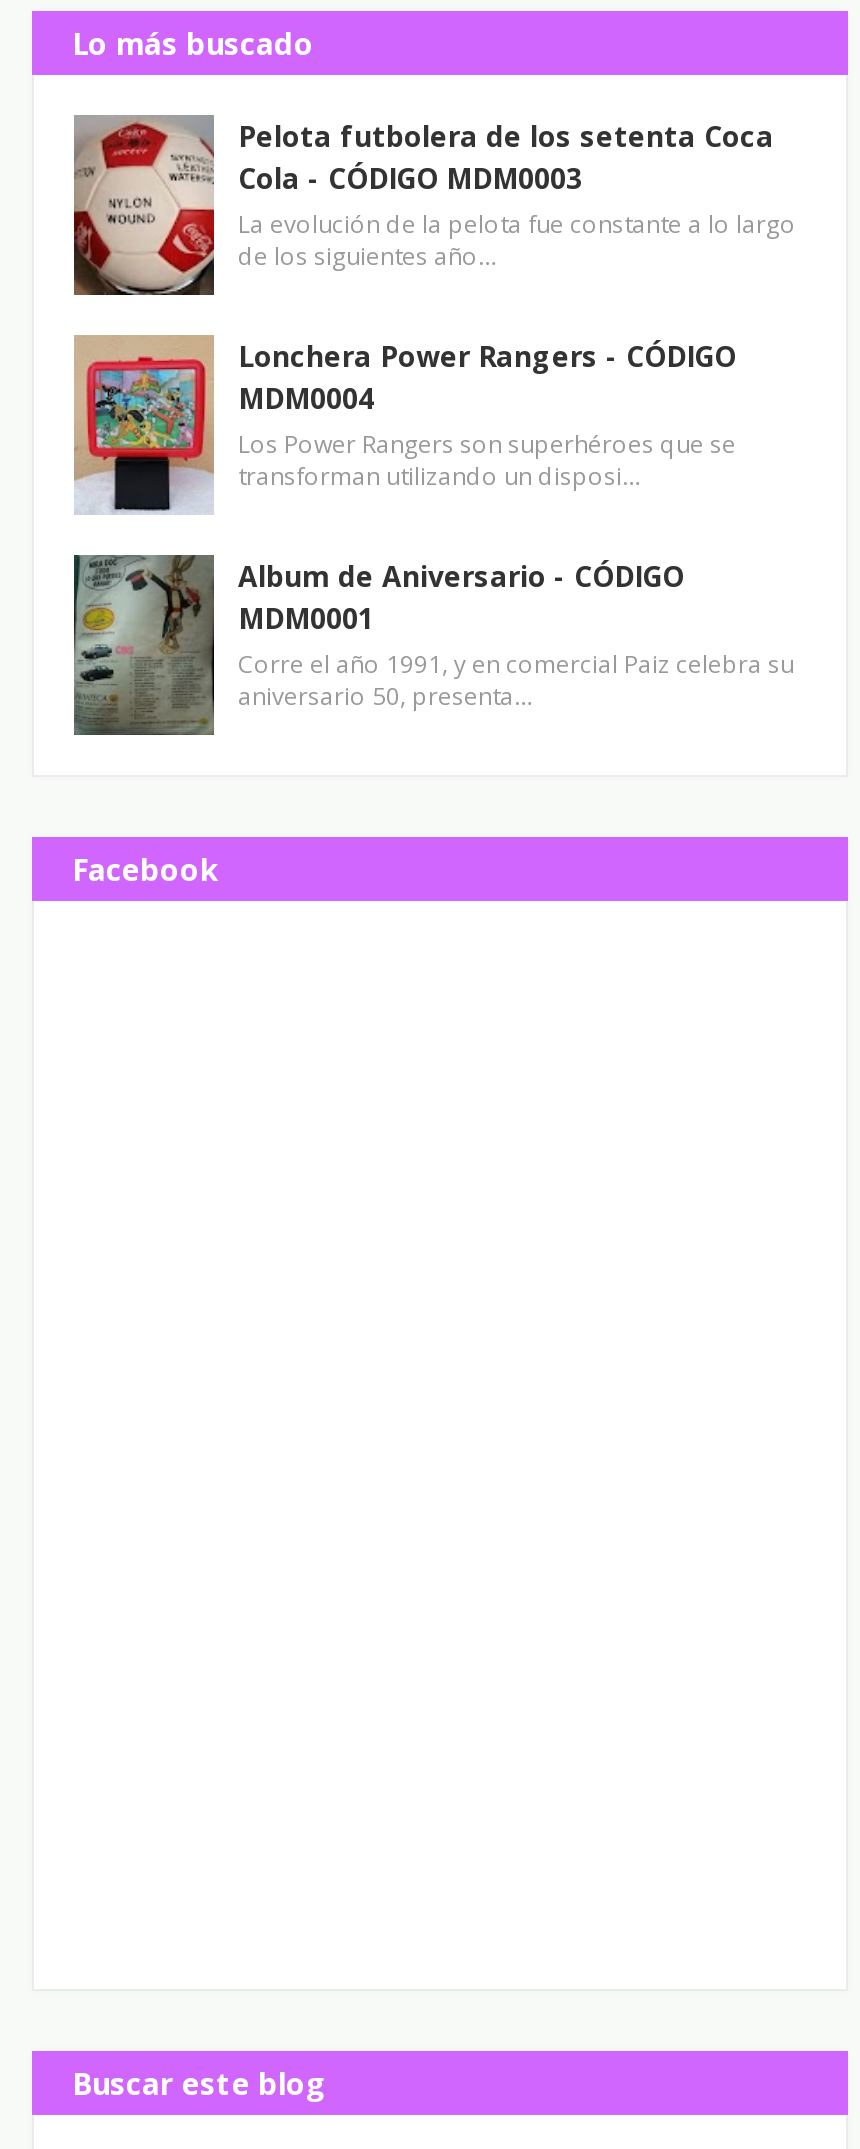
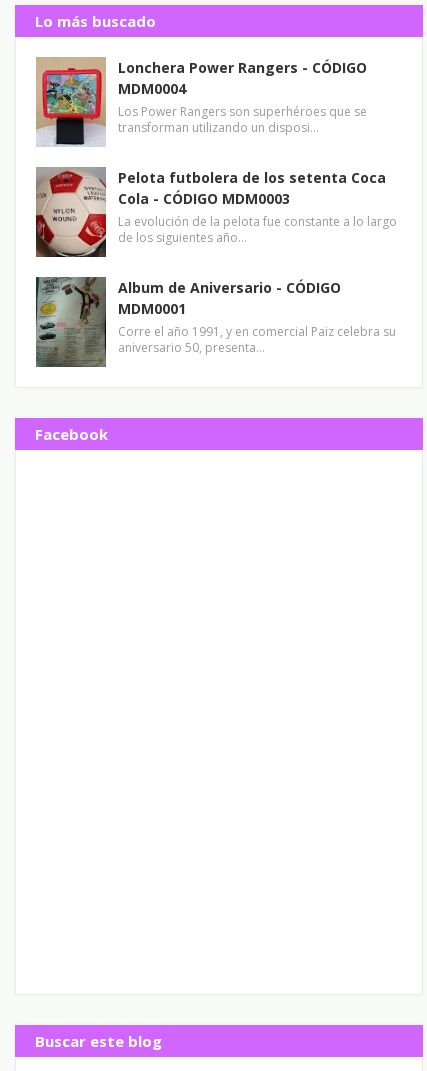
moved down: [image] | Pelota futbolera de los setenta Coca | Cola - CÓDIGO MDM0003 | La evolución de la pelota fue constante a lo largo | de los siguientes año…

moved up: [image] | Lonchera Power Rangers - CÓDIGO | MDM0004 | Los Power Rangers son superhéroes que se | transforman utilizando un disposi…
